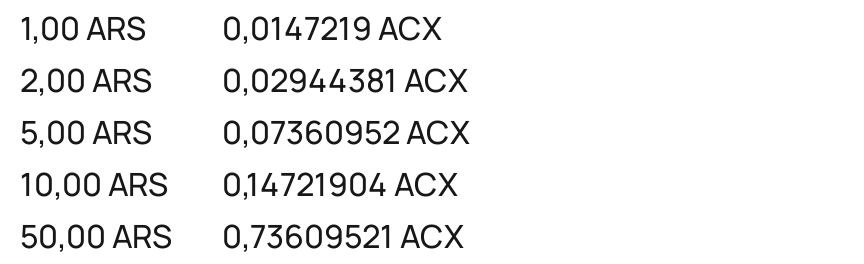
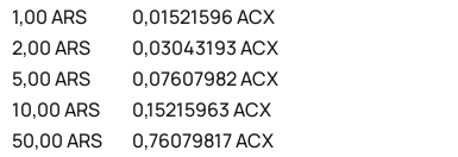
- 1,00 ARS 0,0147219 ACX
+ 1,00 ARS 0,01521596 ACX

- 2,00 ARS 0,02944381 ACX
+ 2,00 ARS 0,03043193 ACX

- 5,00 ARS 0,07360952 ACX
+ 5,00 ARS 0,07607982 ACX

- 10,00 ARS 0,14721904 ACX
+ 10,00 ARS 0,15215963 ACX

- 50,00 ARS 0,73609521 ACX
+ 50,00 ARS 0,76079817 ACX
